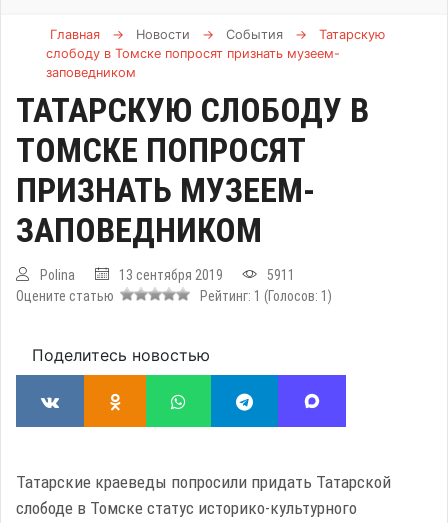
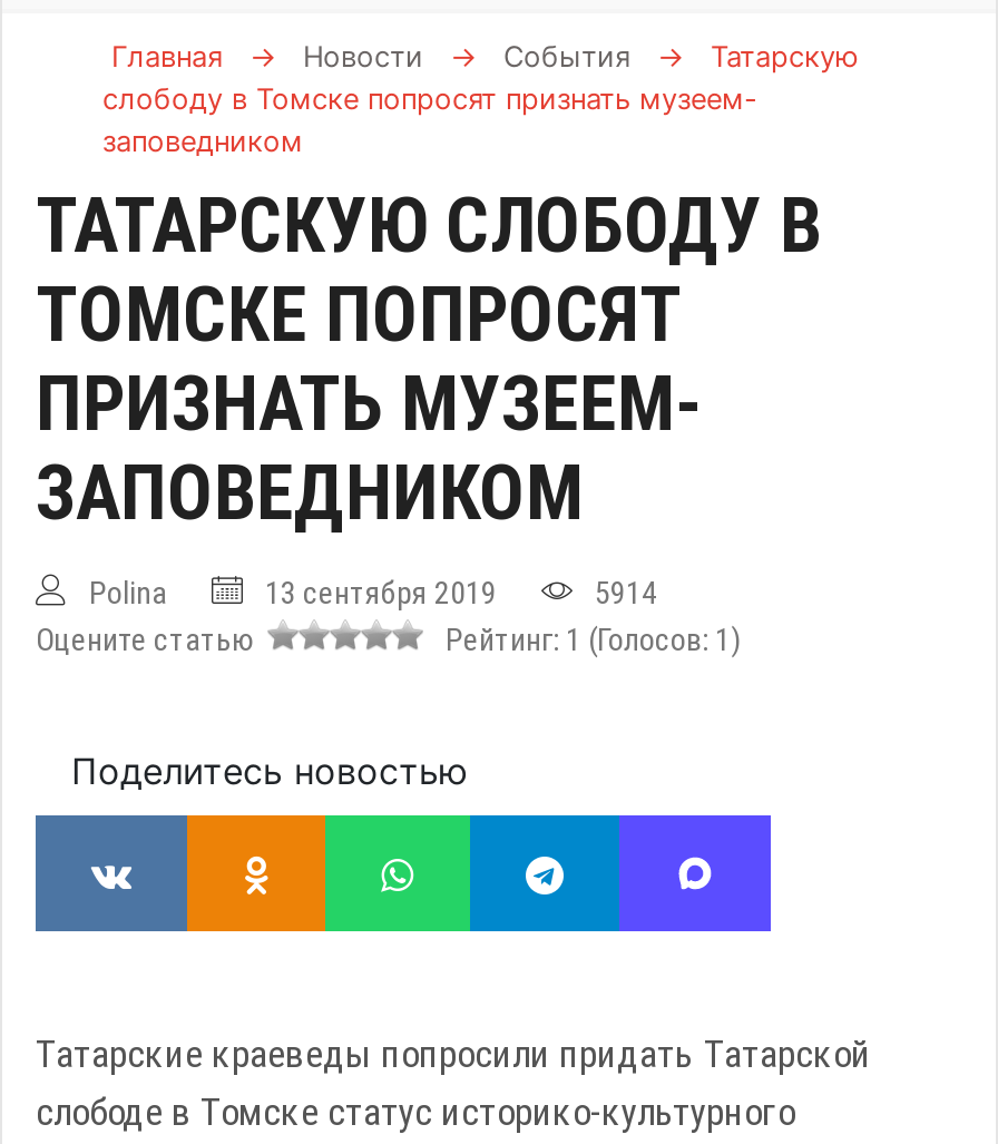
- 5911
+ 5914
